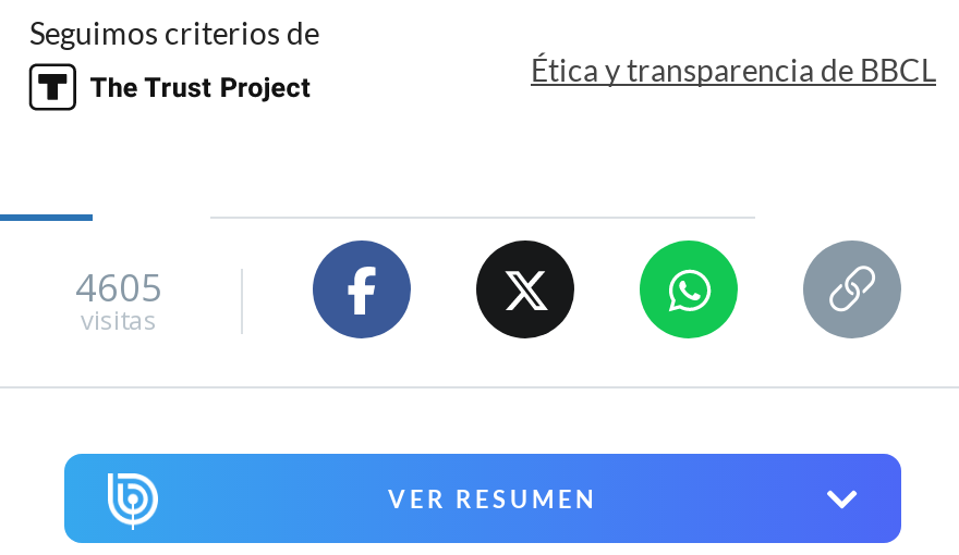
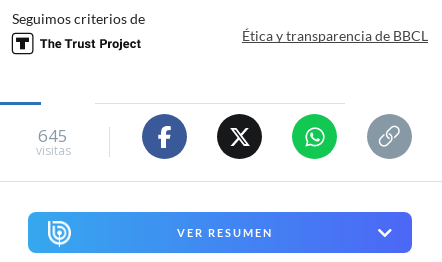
- 4605
+ 645
